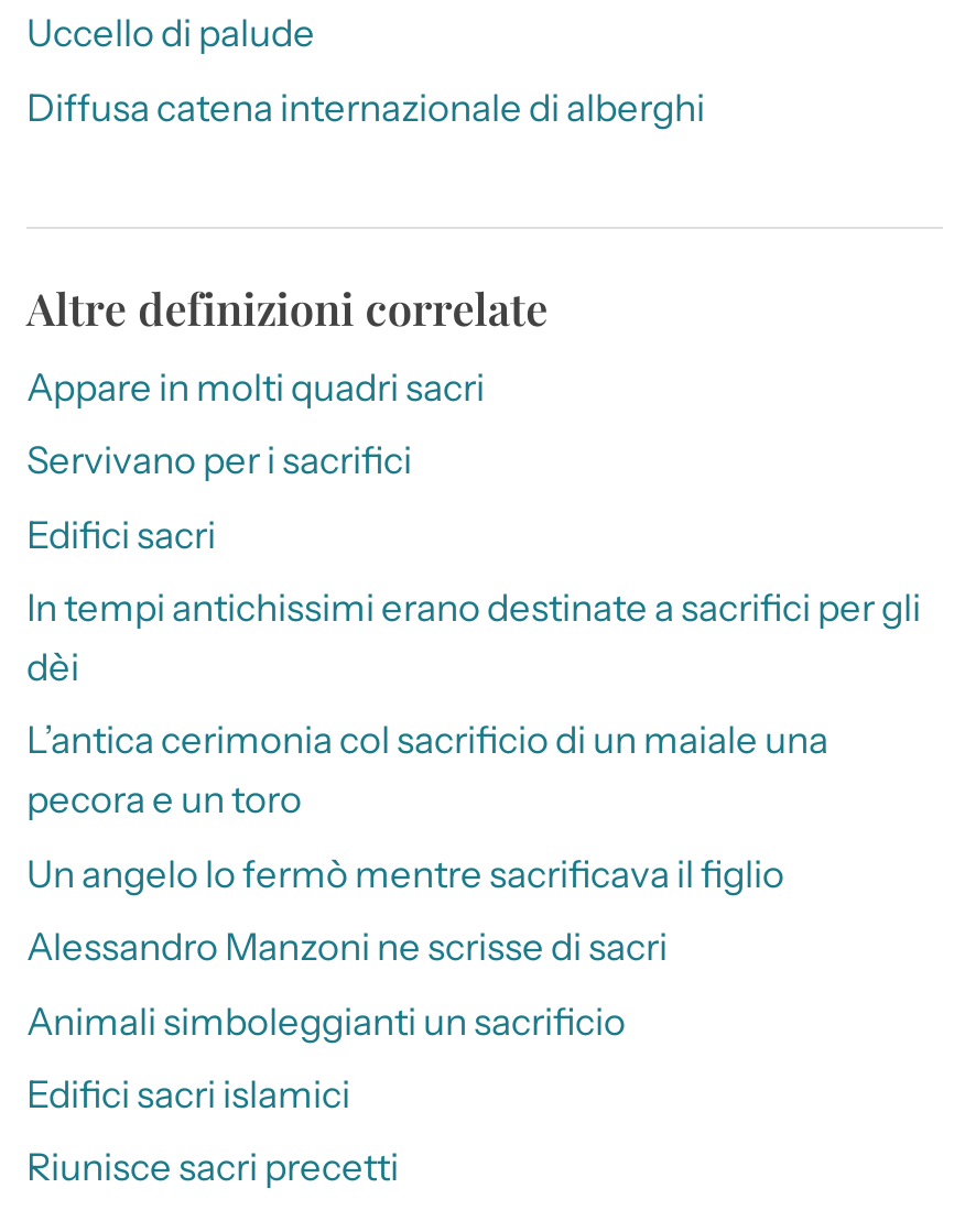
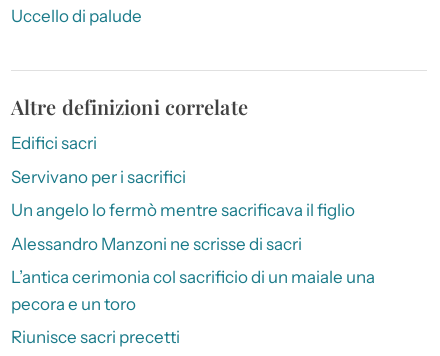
- Diffusa catena internazionale di alberghi

- Appare in molti quadri sacri

moved down: Servivano per i sacrifici

- In tempi antichissimi erano destinate a sacrifici per gli
- dèi

moved down: L’antica cerimonia col sacrificio di un maiale una | pecora e un toro

- Animali simboleggianti un sacrificio
- Edifici sacri islamici
